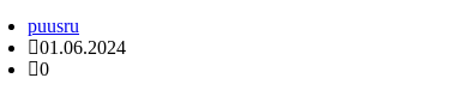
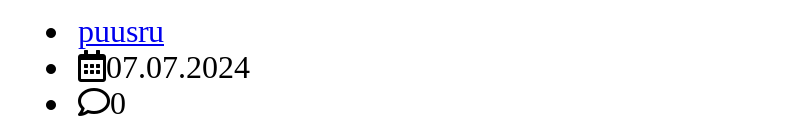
- 01.06.2024
+ 07.07.2024
